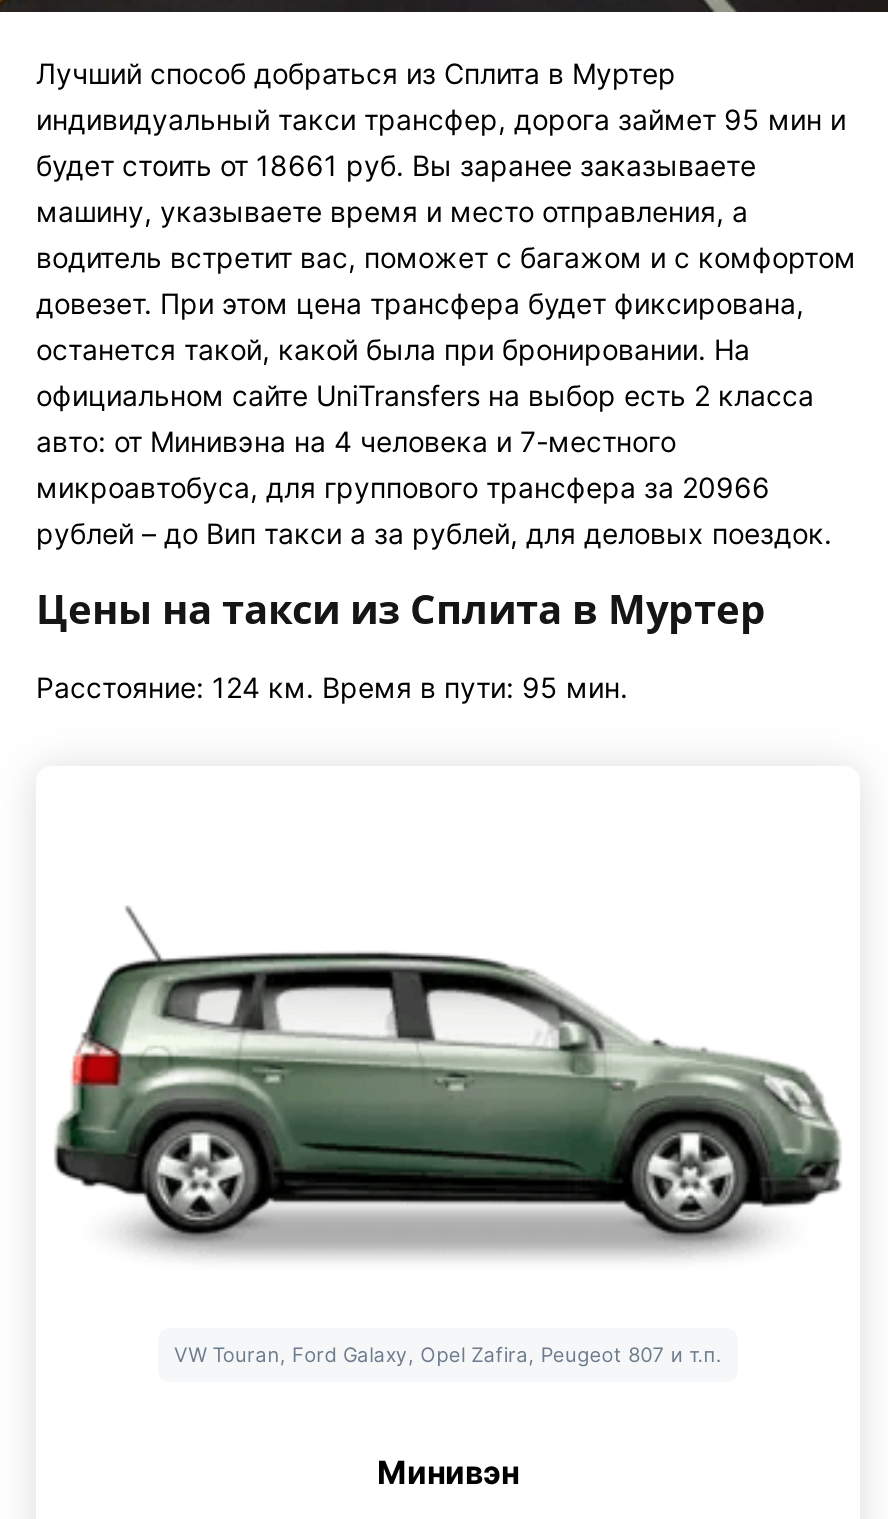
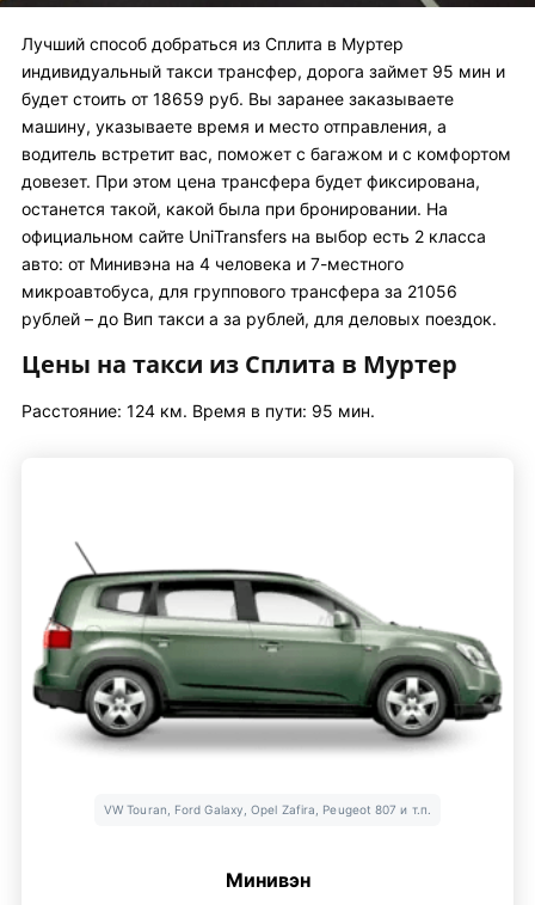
- будет стоить от 18661 руб. Вы заранее заказываете
+ будет стоить от 18659 руб. Вы заранее заказываете

- микроавтобуса, для группового трансфера за 20966
+ микроавтобуса, для группового трансфера за 21056
